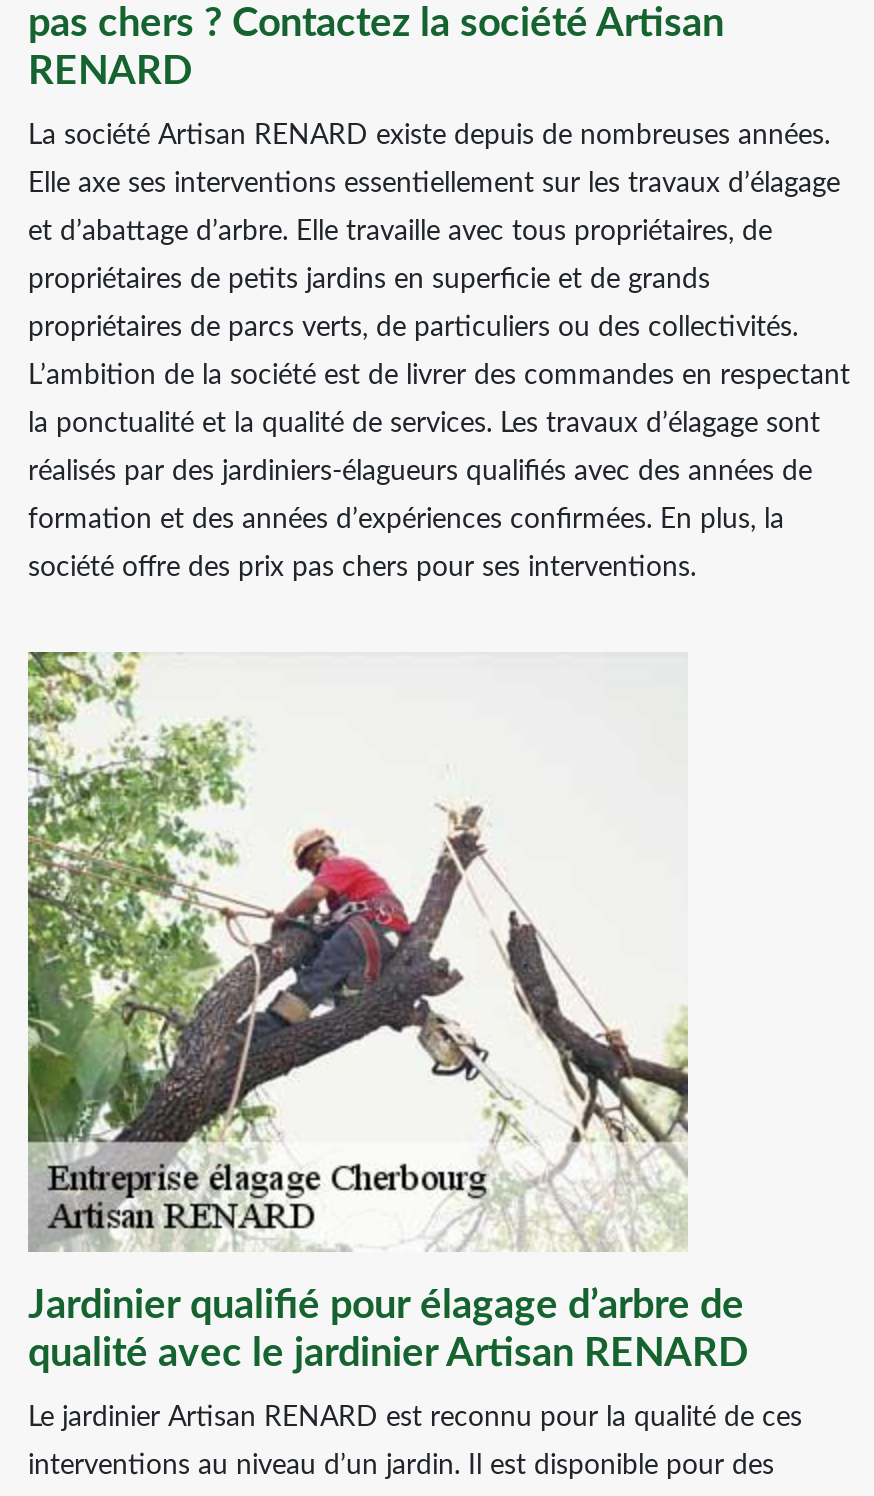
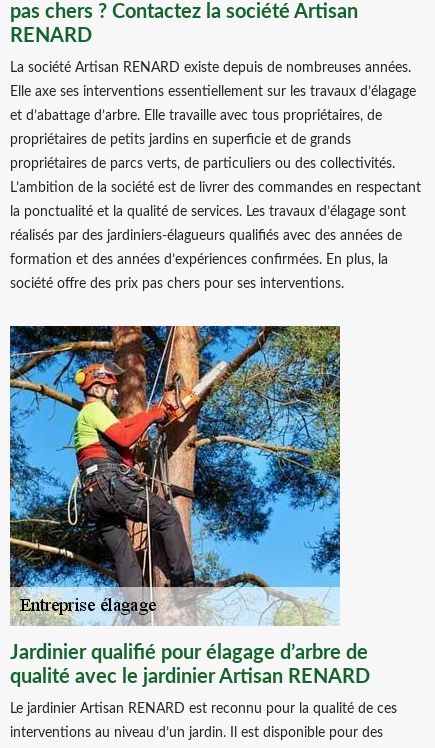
- [image]
+ [image]
